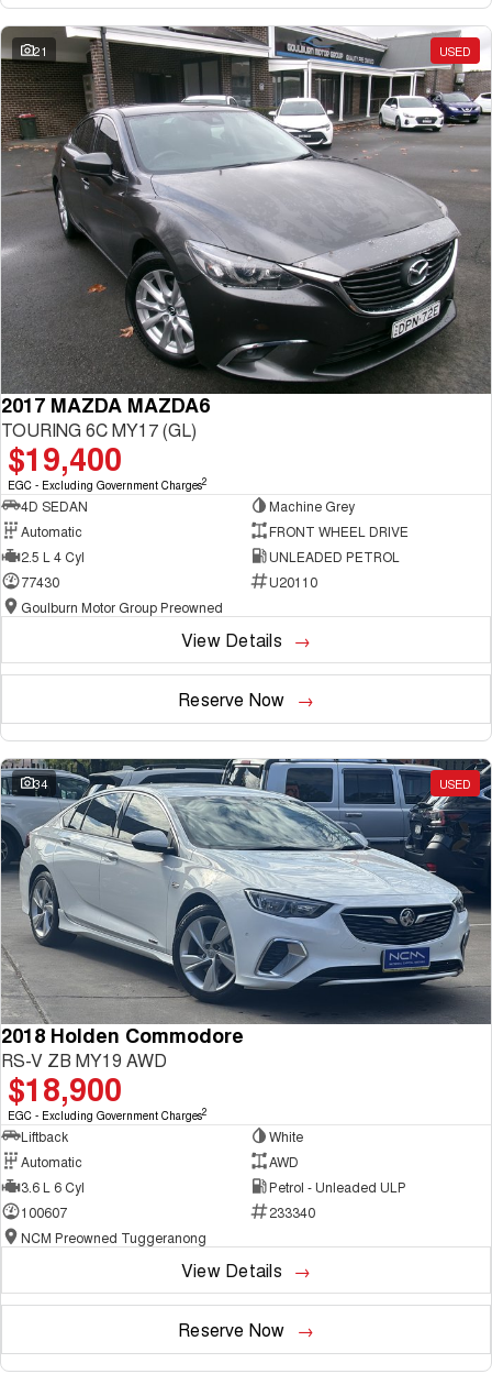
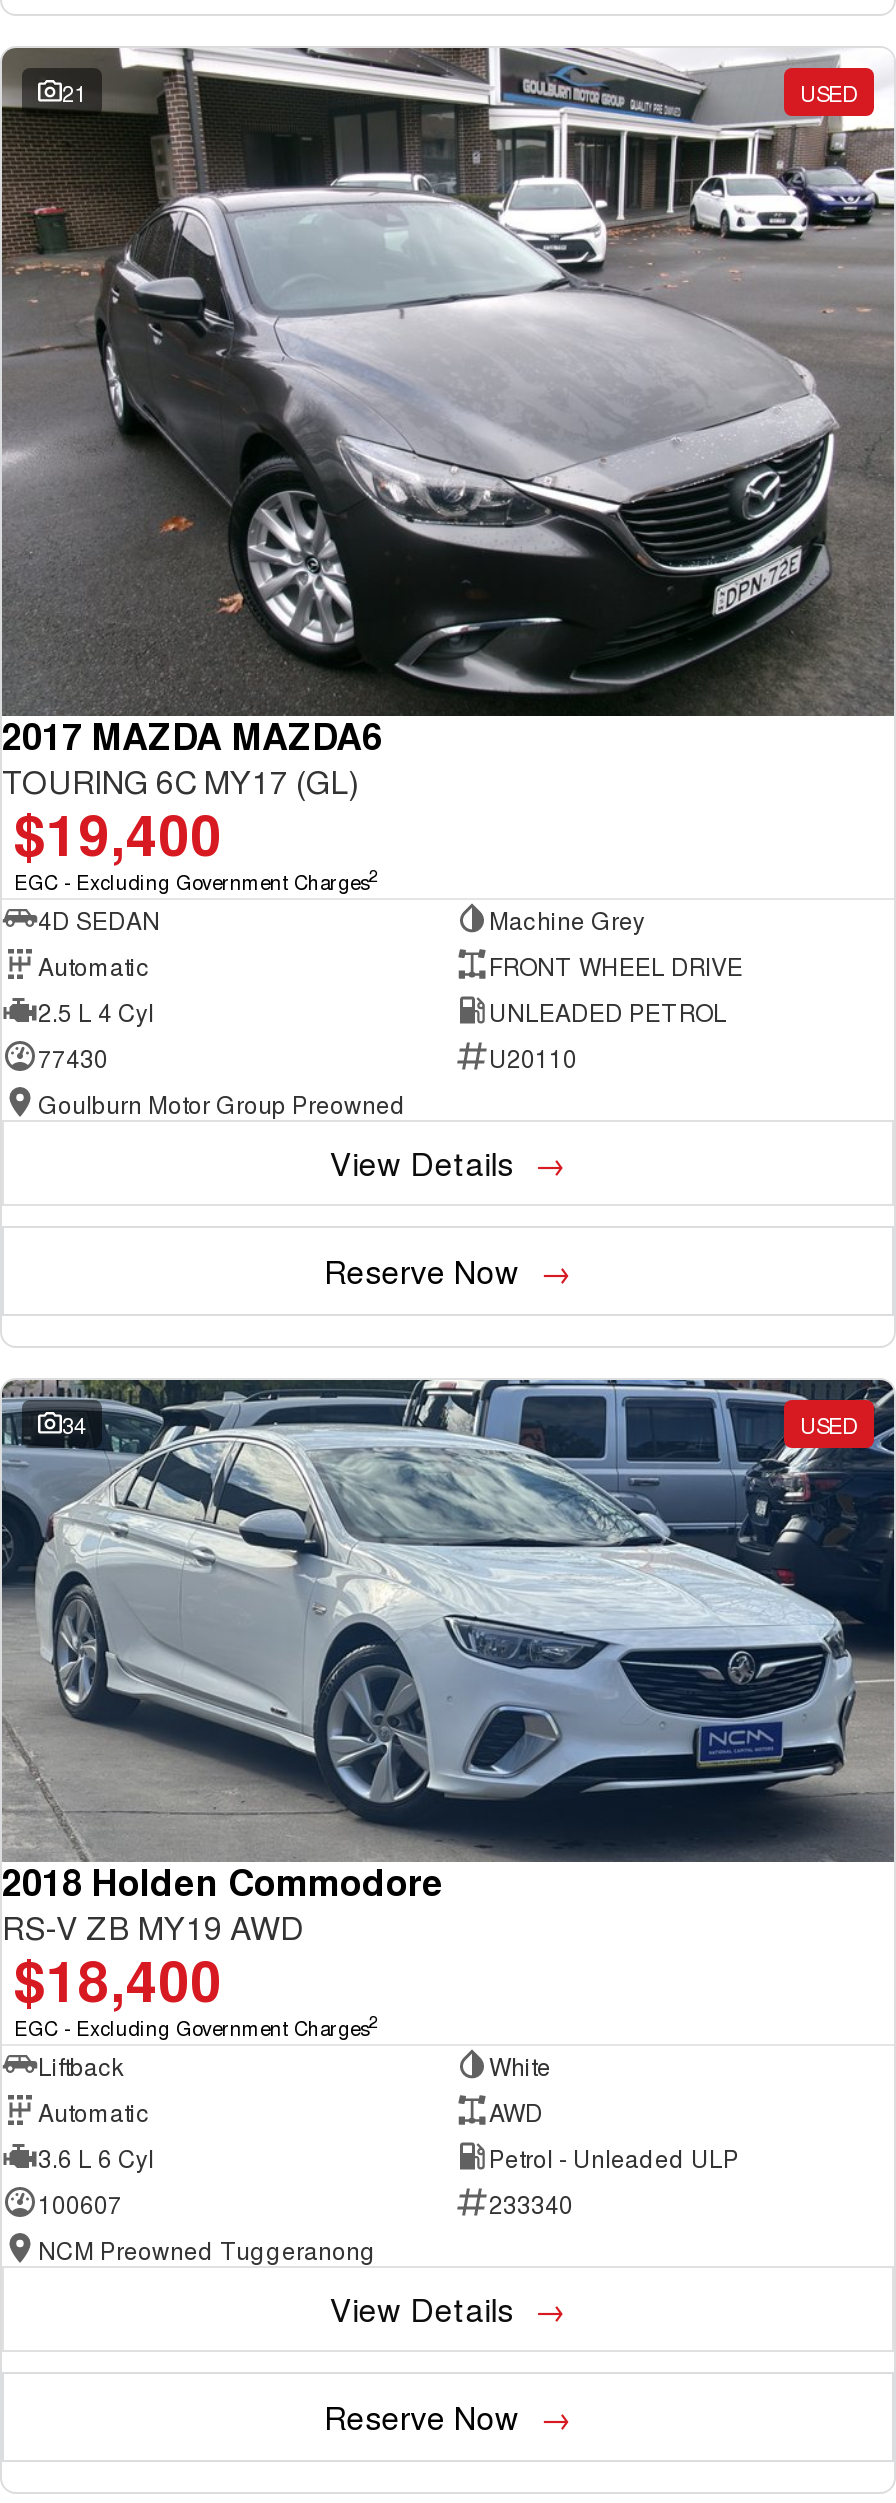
- $18,900
+ $18,400
